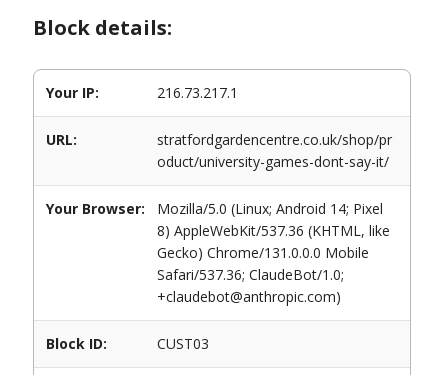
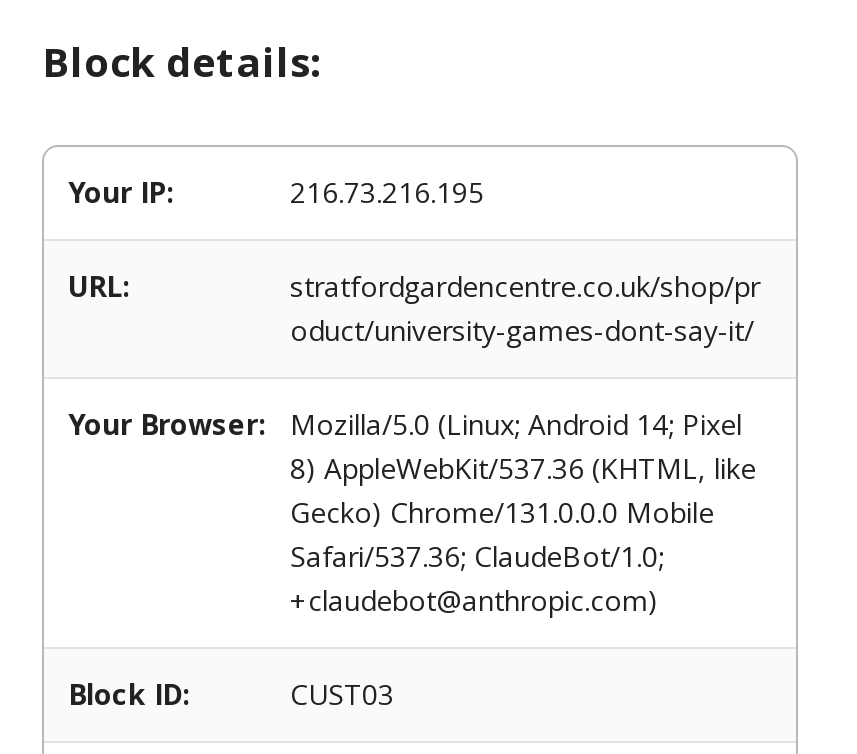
- 216.73.217.1
+ 216.73.216.195
